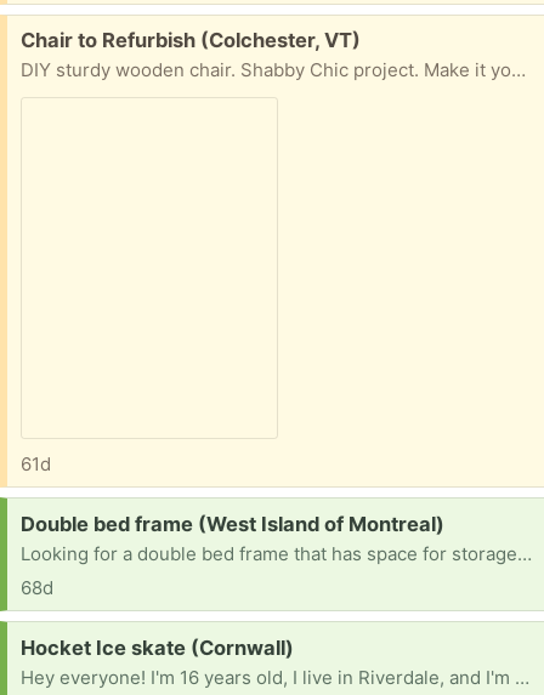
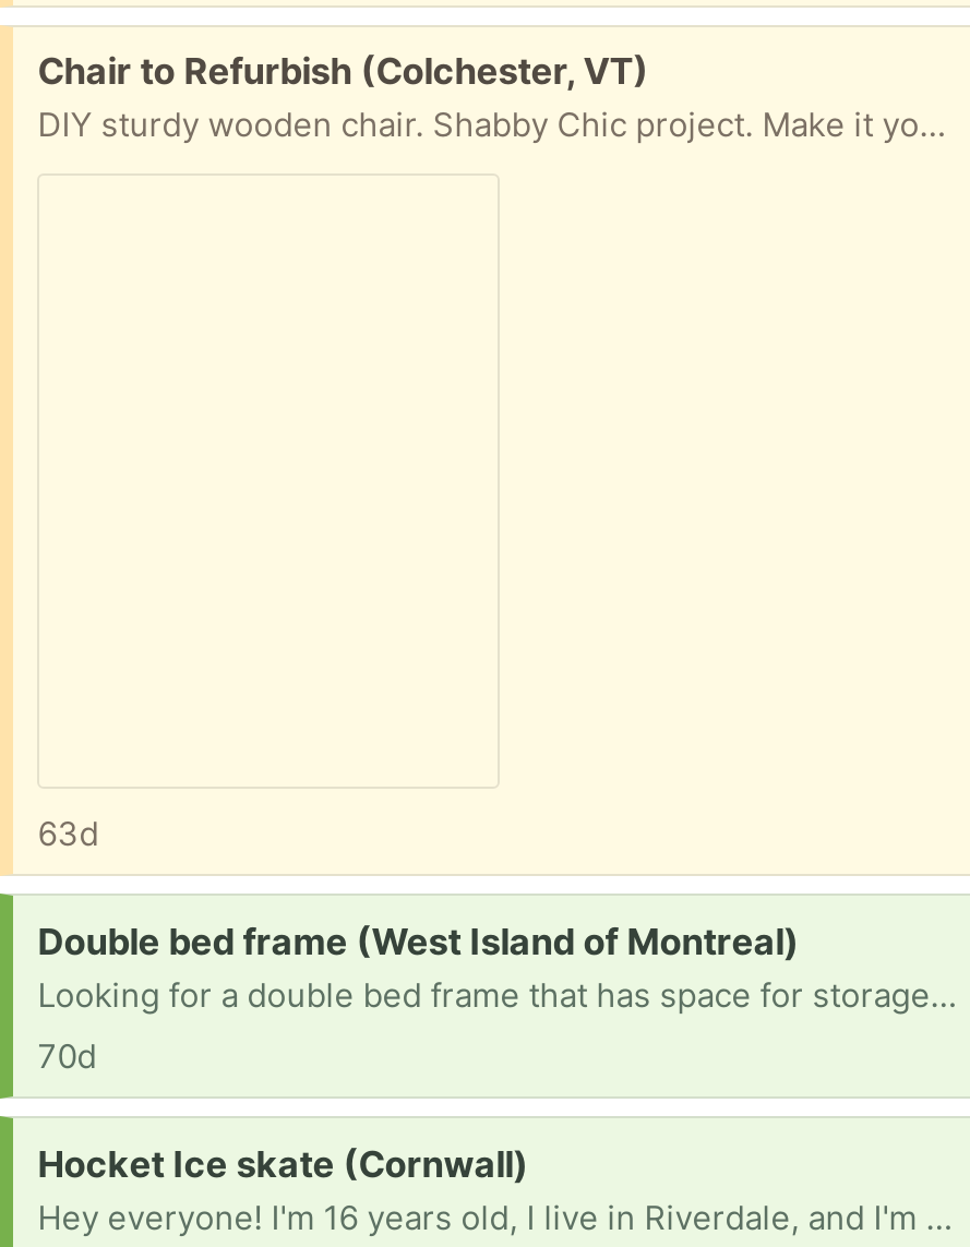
- 61d
+ 63d

- 68d
+ 70d
